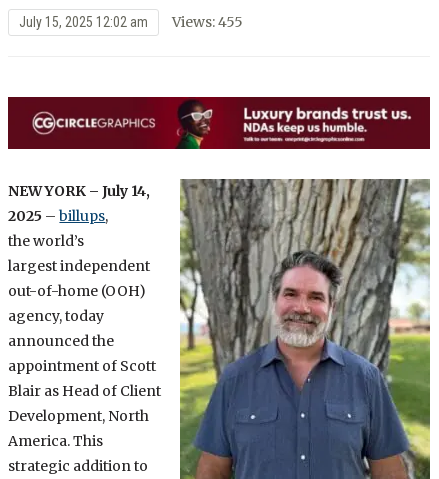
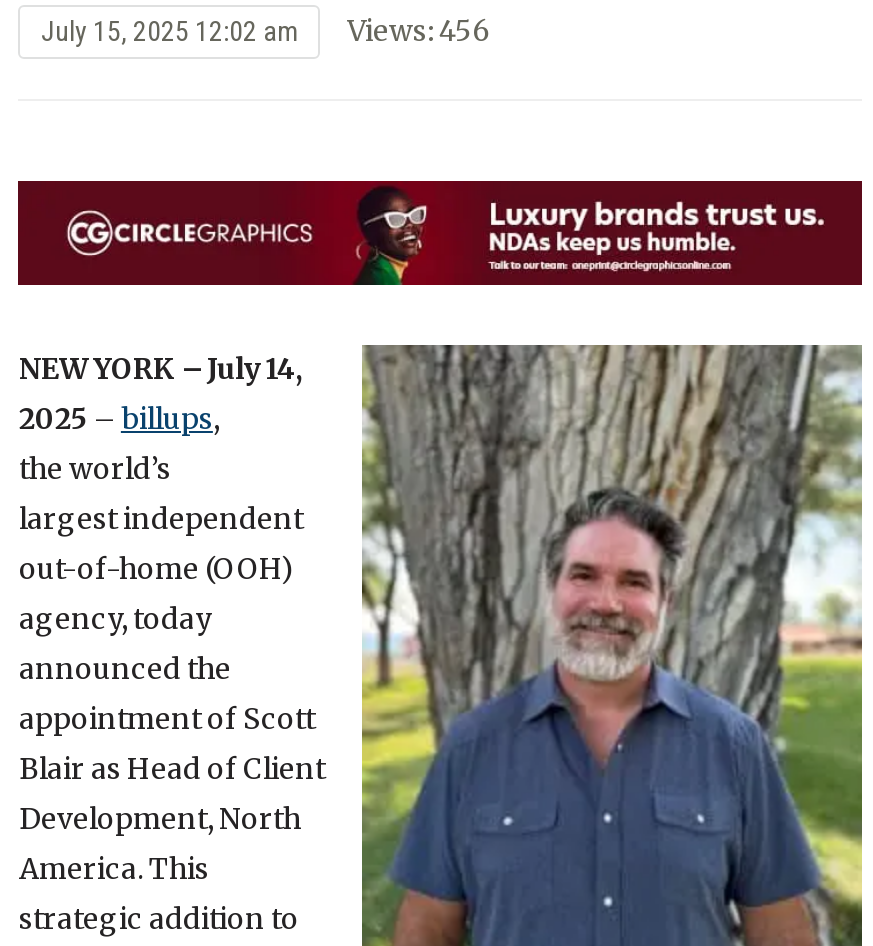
- July 15, 2025 12:02 am Views: 455
+ July 15, 2025 12:02 am Views: 456
